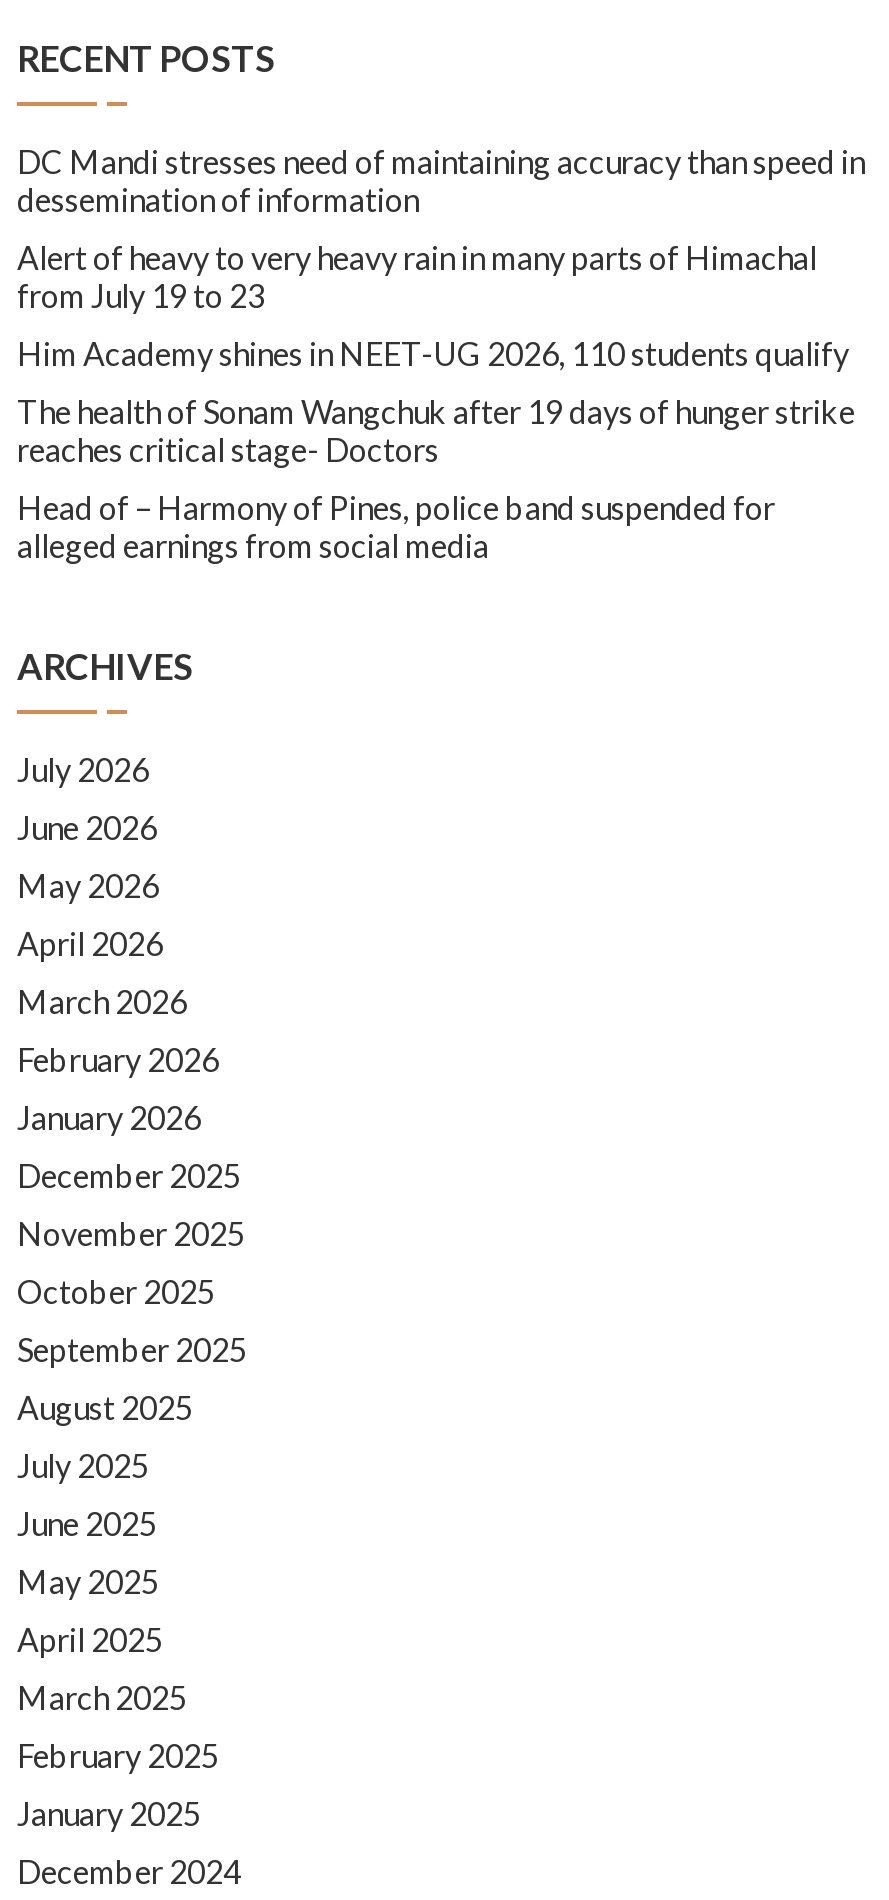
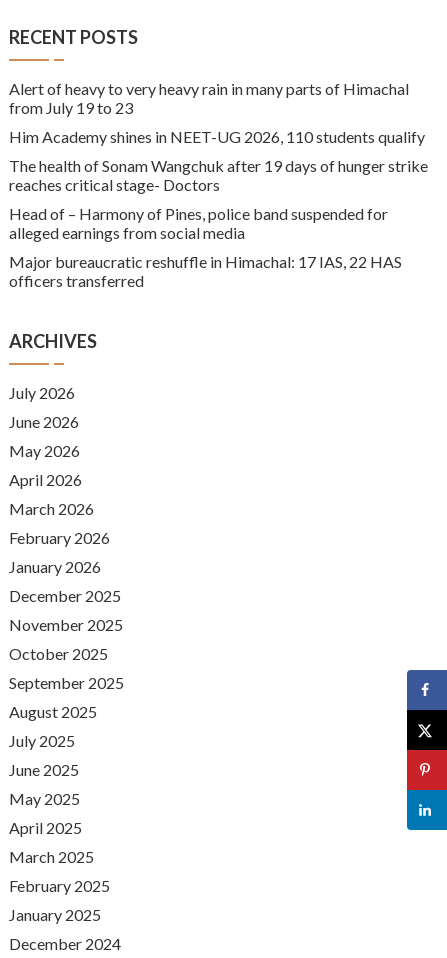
- DC Mandi stresses need of maintaining accuracy than speed in
- dessemination of information

moved up: Alert of heavy to very heavy rain in many parts of Himachal | from July 19 to 23 | Him Academy shines in NEET-UG 2026, 110 students qualify | The health of Sonam Wangchuk after 19 days of hunger strike | reaches critical stage- Doctors | Head of – Harmony of Pines, police band suspended for | alleged earnings from social media

+ Major bureaucratic reshuffle in Himachal: 17 IAS, 22 HAS
+ officers transferred

+ [image]
